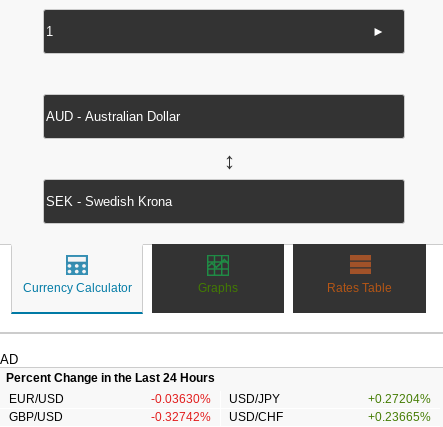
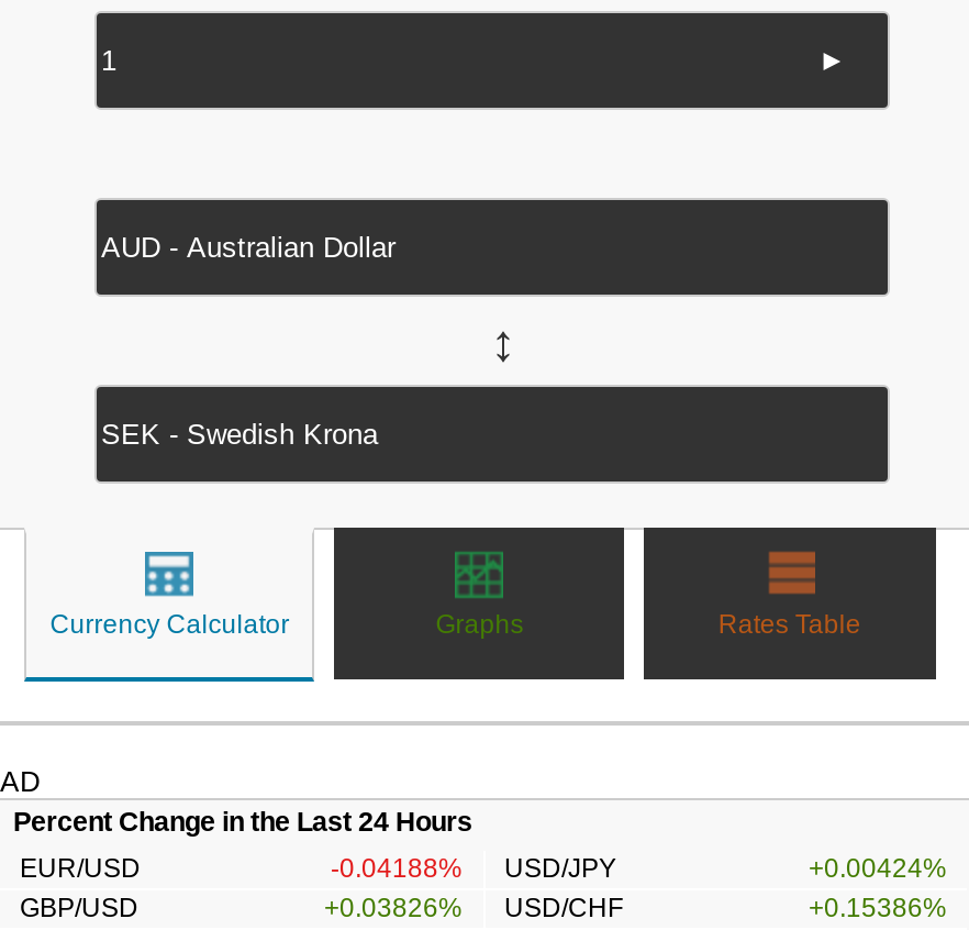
- -0.03630% USD/JPY
+ -0.04188% USD/JPY

- +0.27204%
+ +0.00424%

- -0.32742% USD/CHF
+ +0.03826% USD/CHF

- +0.23665%
+ +0.15386%
